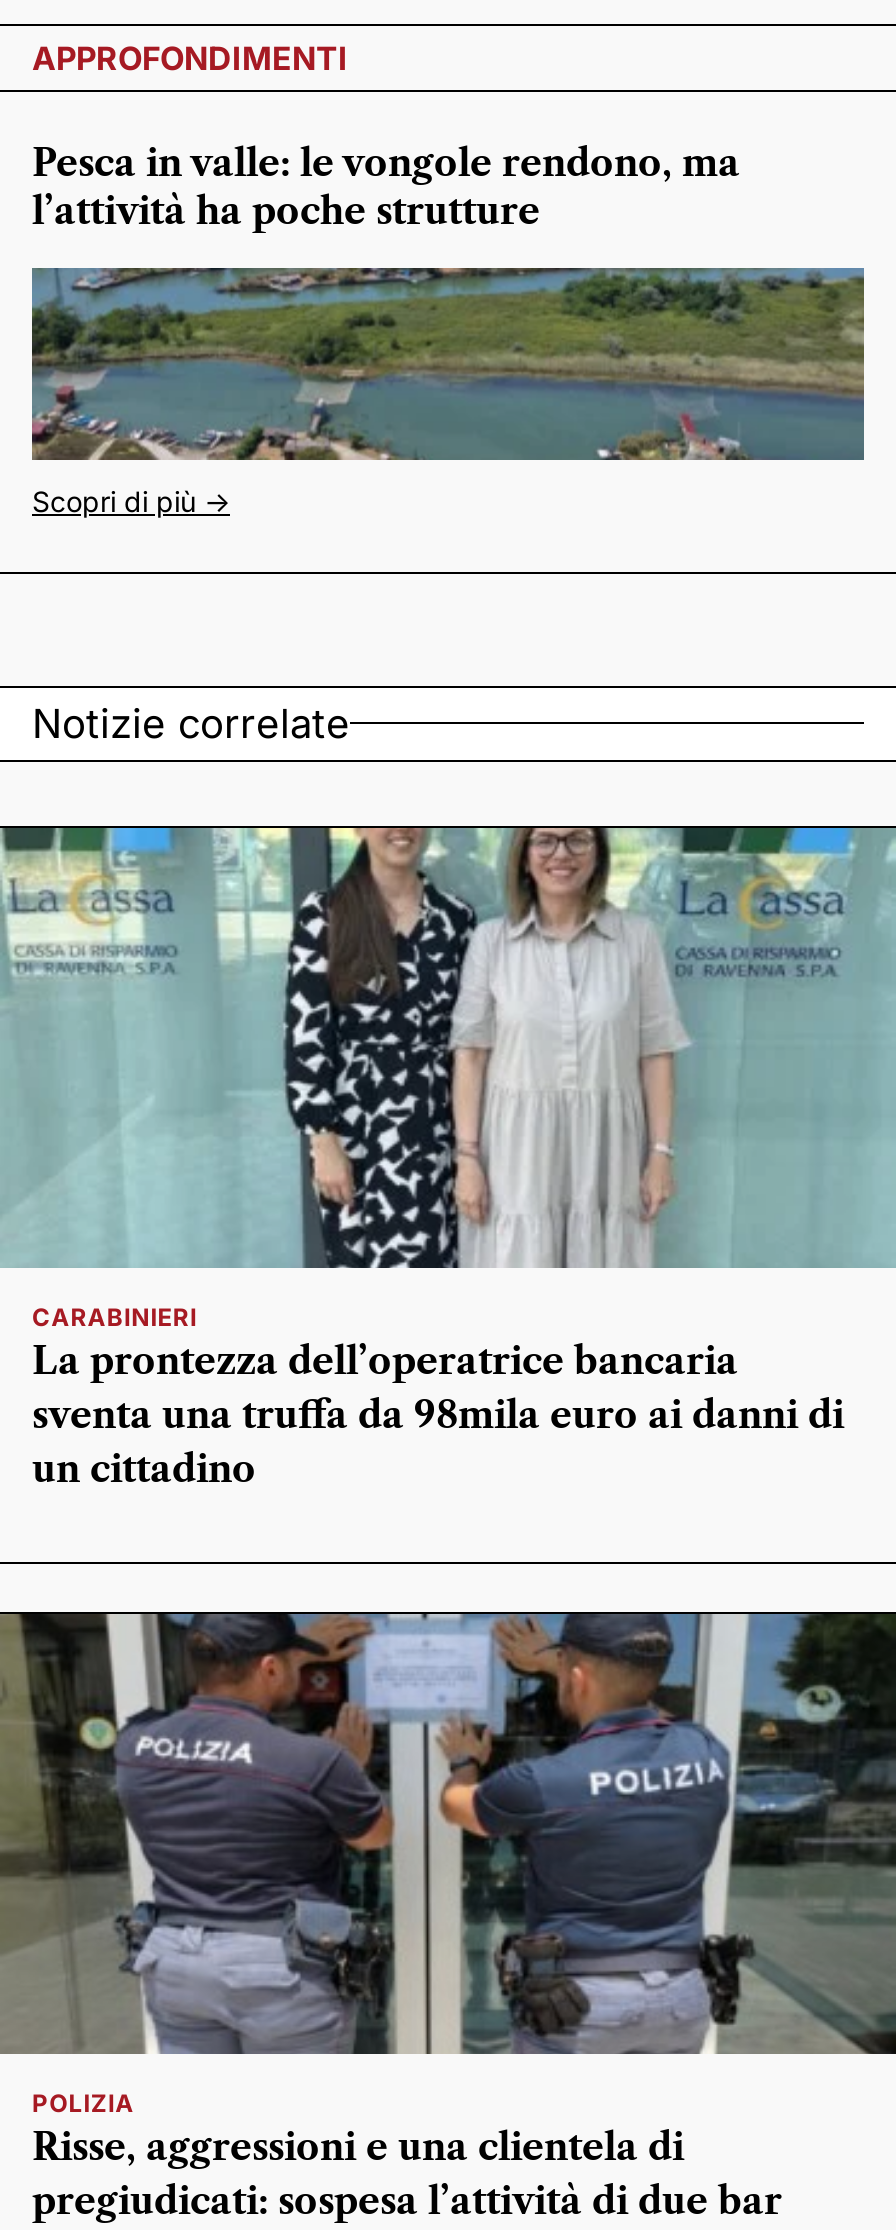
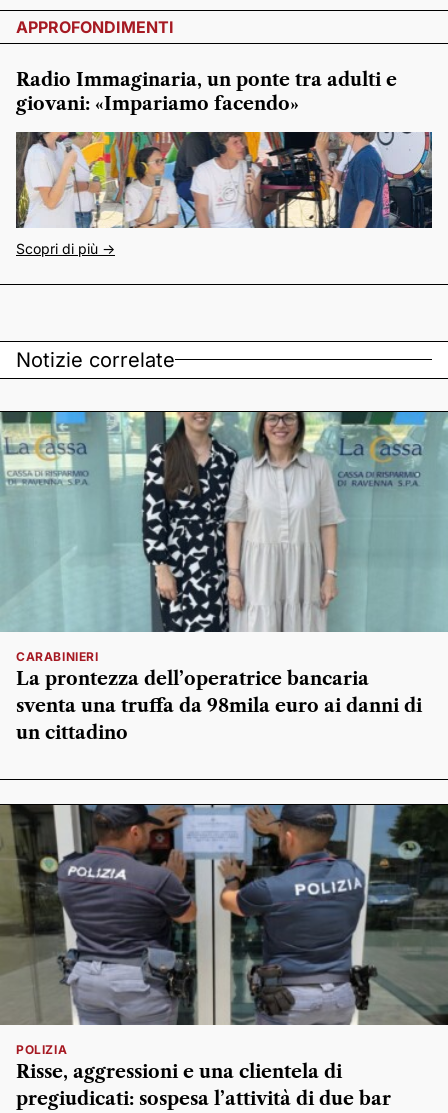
- Pesca in valle: le vongole rendono, ma
- l’attività ha poche strutture
+ Radio Immaginaria, un ponte tra adulti e
+ giovani: «Impariamo facendo»

- [image]
+ [image]
